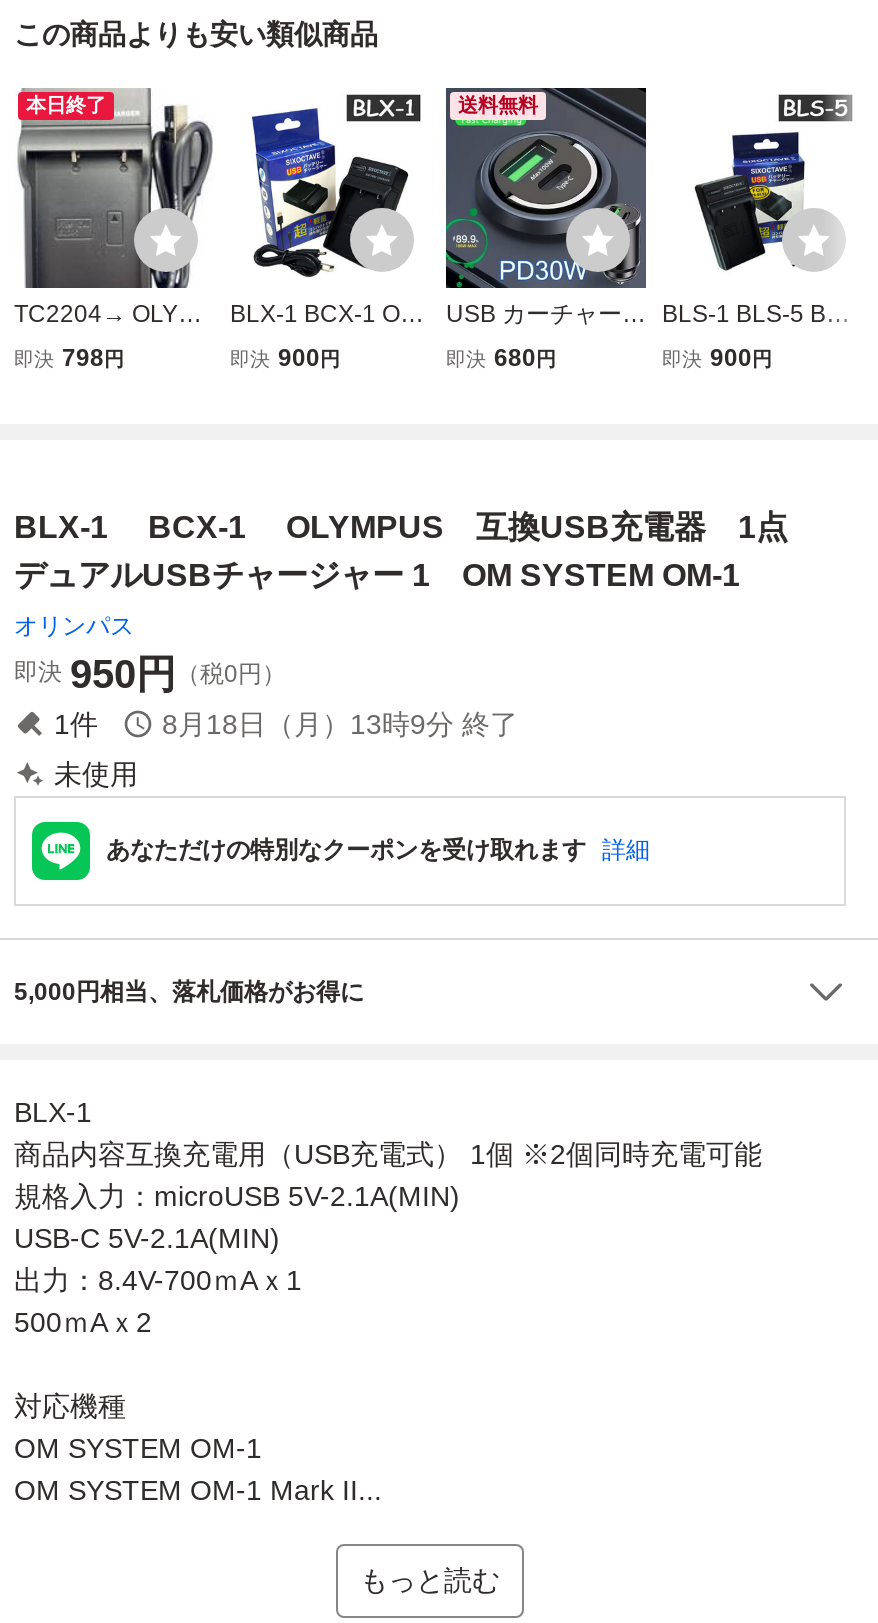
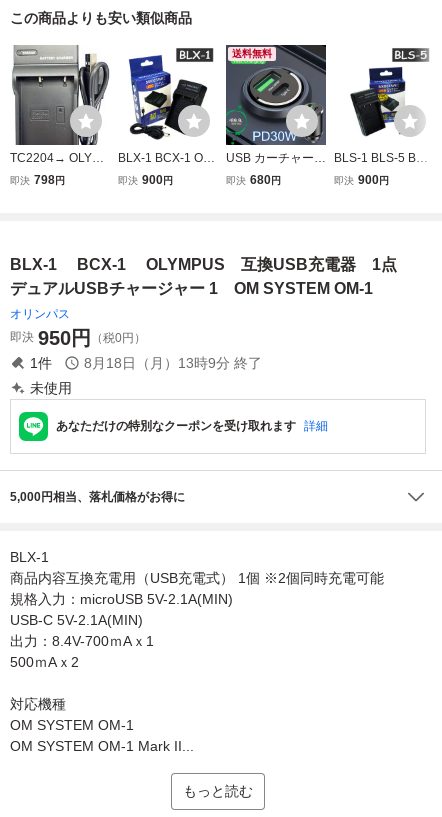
- 本日終了
